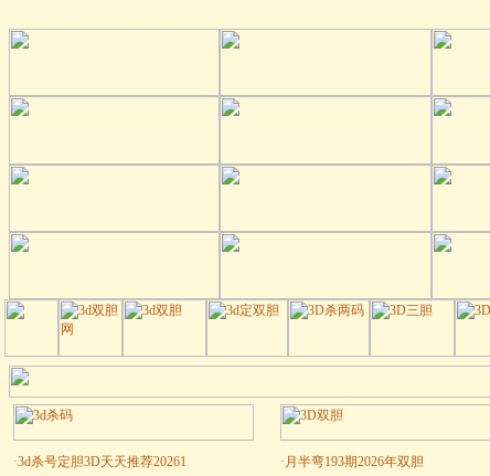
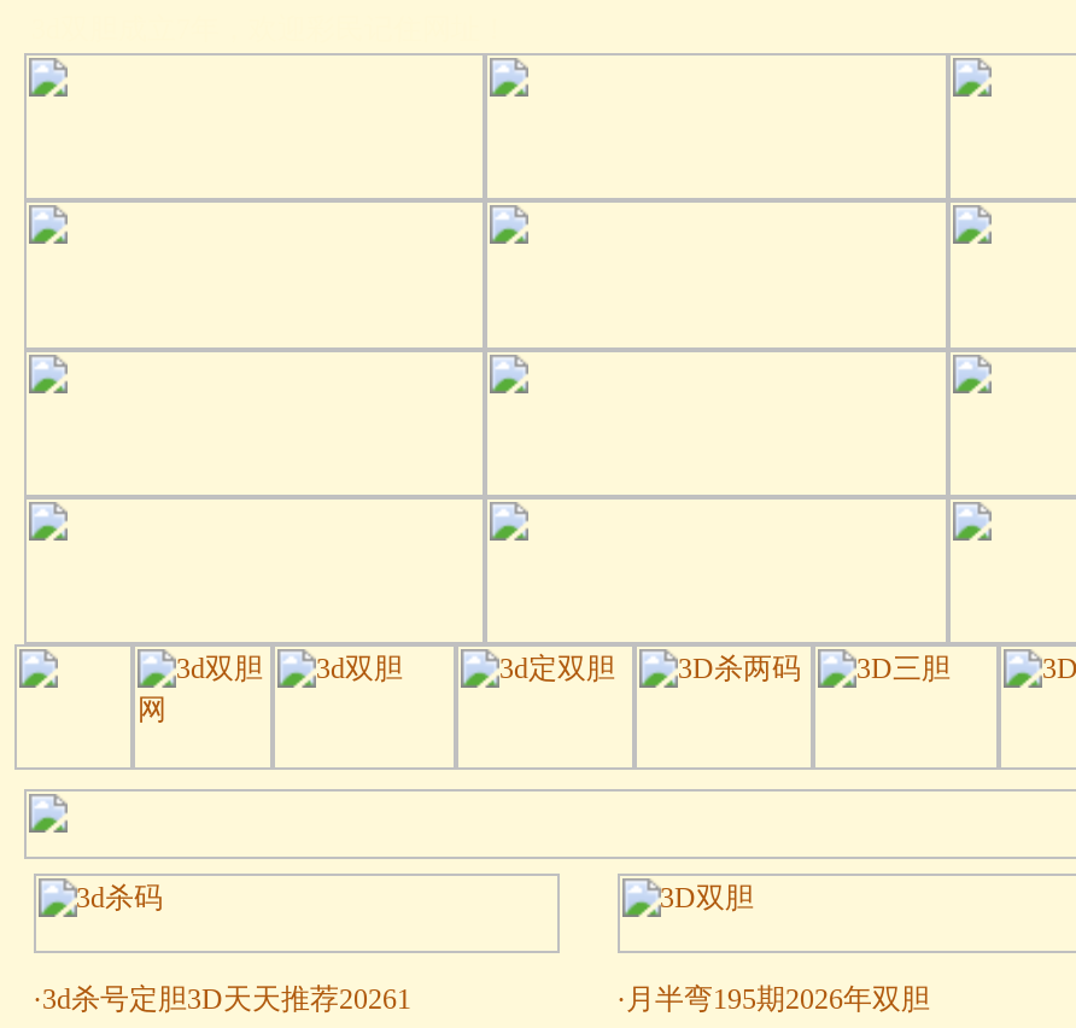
- ·月半弯193期2026年双胆
+ ·月半弯195期2026年双胆
